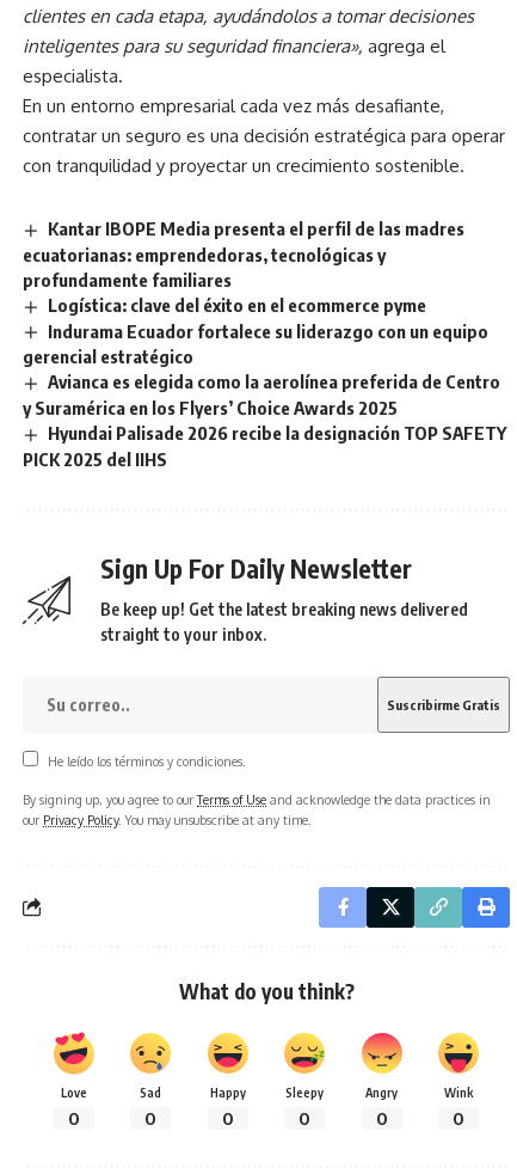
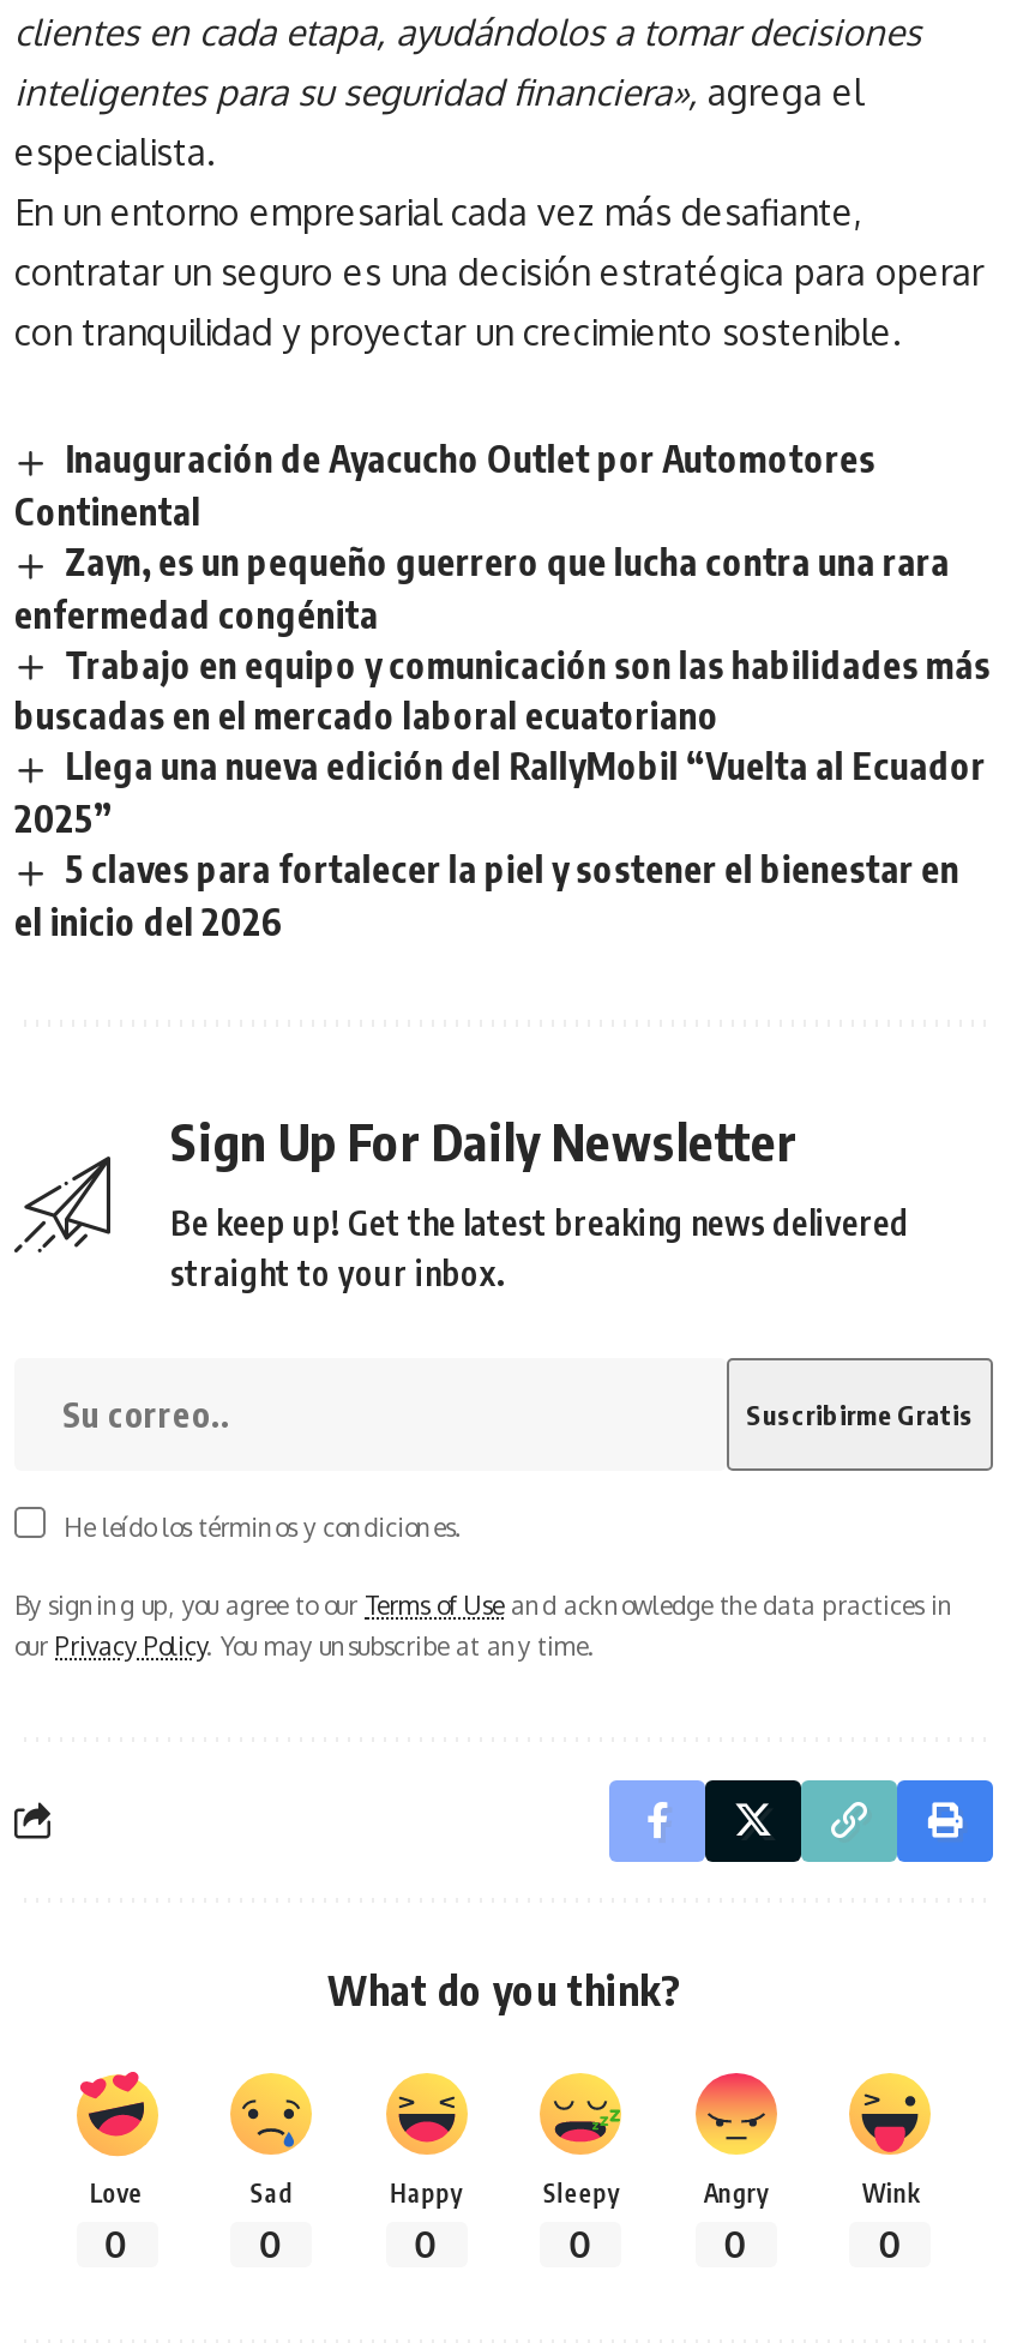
- Kantar IBOPE Media presenta el perfil de las madres
- ecuatorianas: emprendedoras, tecnológicas y
- profundamente familiares
- Logística: clave del éxito en el ecommerce pyme
- Indurama Ecuador fortalece su liderazgo con un equipo
- gerencial estratégico
- Avianca es elegida como la aerolínea preferida de Centro
- y Suramérica en los Flyers’ Choice Awards 2025
- Hyundai Palisade 2026 recibe la designación TOP SAFETY
- PICK 2025 del IIHS
+ Inauguración de Ayacucho Outlet por Automotores
+ Continental
+ Zayn, es un pequeño guerrero que lucha contra una rara
+ enfermedad congénita
+ Trabajo en equipo y comunicación son las habilidades más
+ buscadas en el mercado laboral ecuatoriano
+ Llega una nueva edición del RallyMobil “Vuelta al Ecuador
+ 2025”
+ 5 claves para fortalecer la piel y sostener el bienestar en
+ el inicio del 2026
